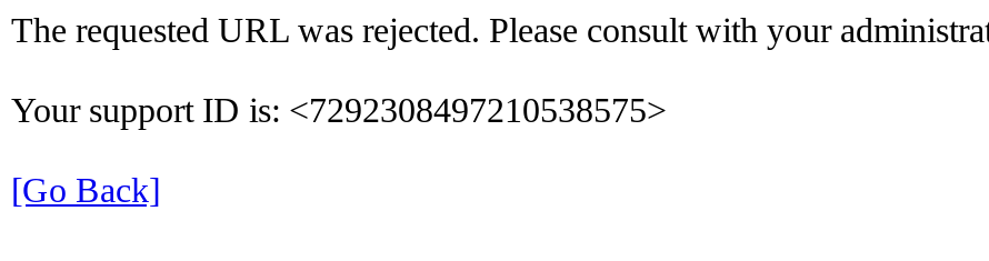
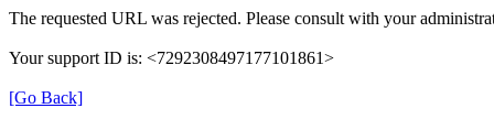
- Your support ID is: <7292308497210538575>
+ Your support ID is: <7292308497177101861>
